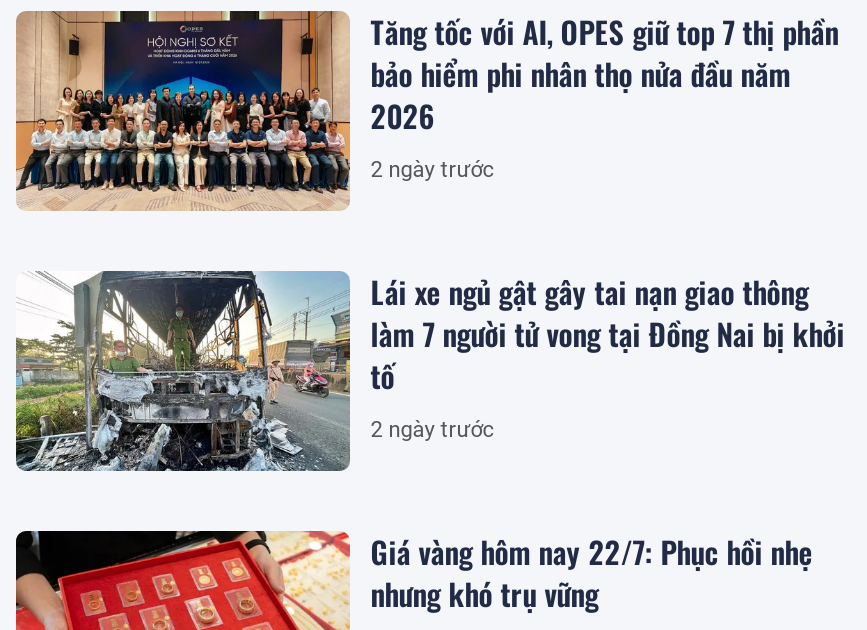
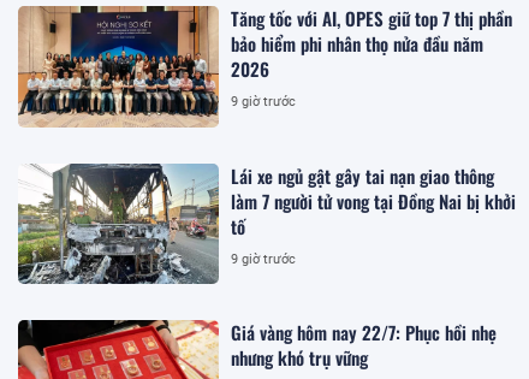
- 2 ngày trước
+ 9 giờ trước

- 2 ngày trước
+ 9 giờ trước
